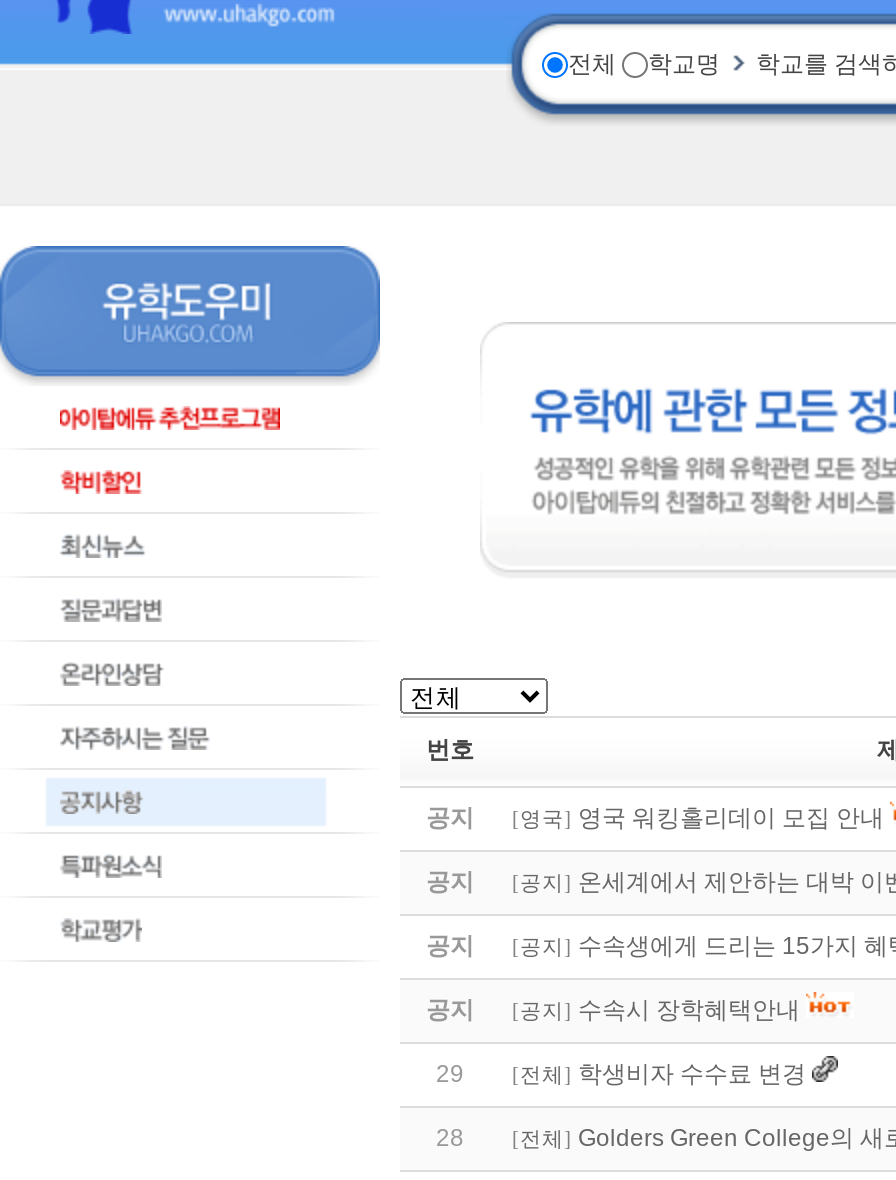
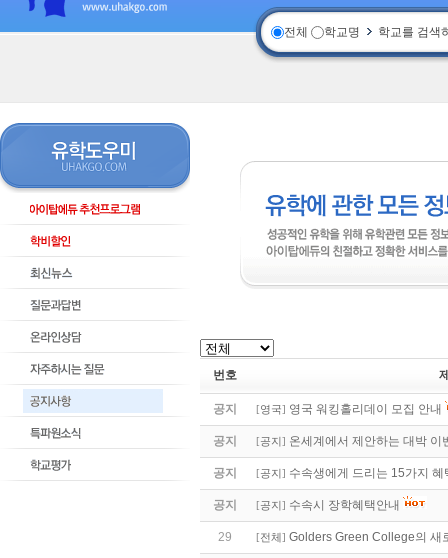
- [전체] 학생비자 수수료 변경
- 28
